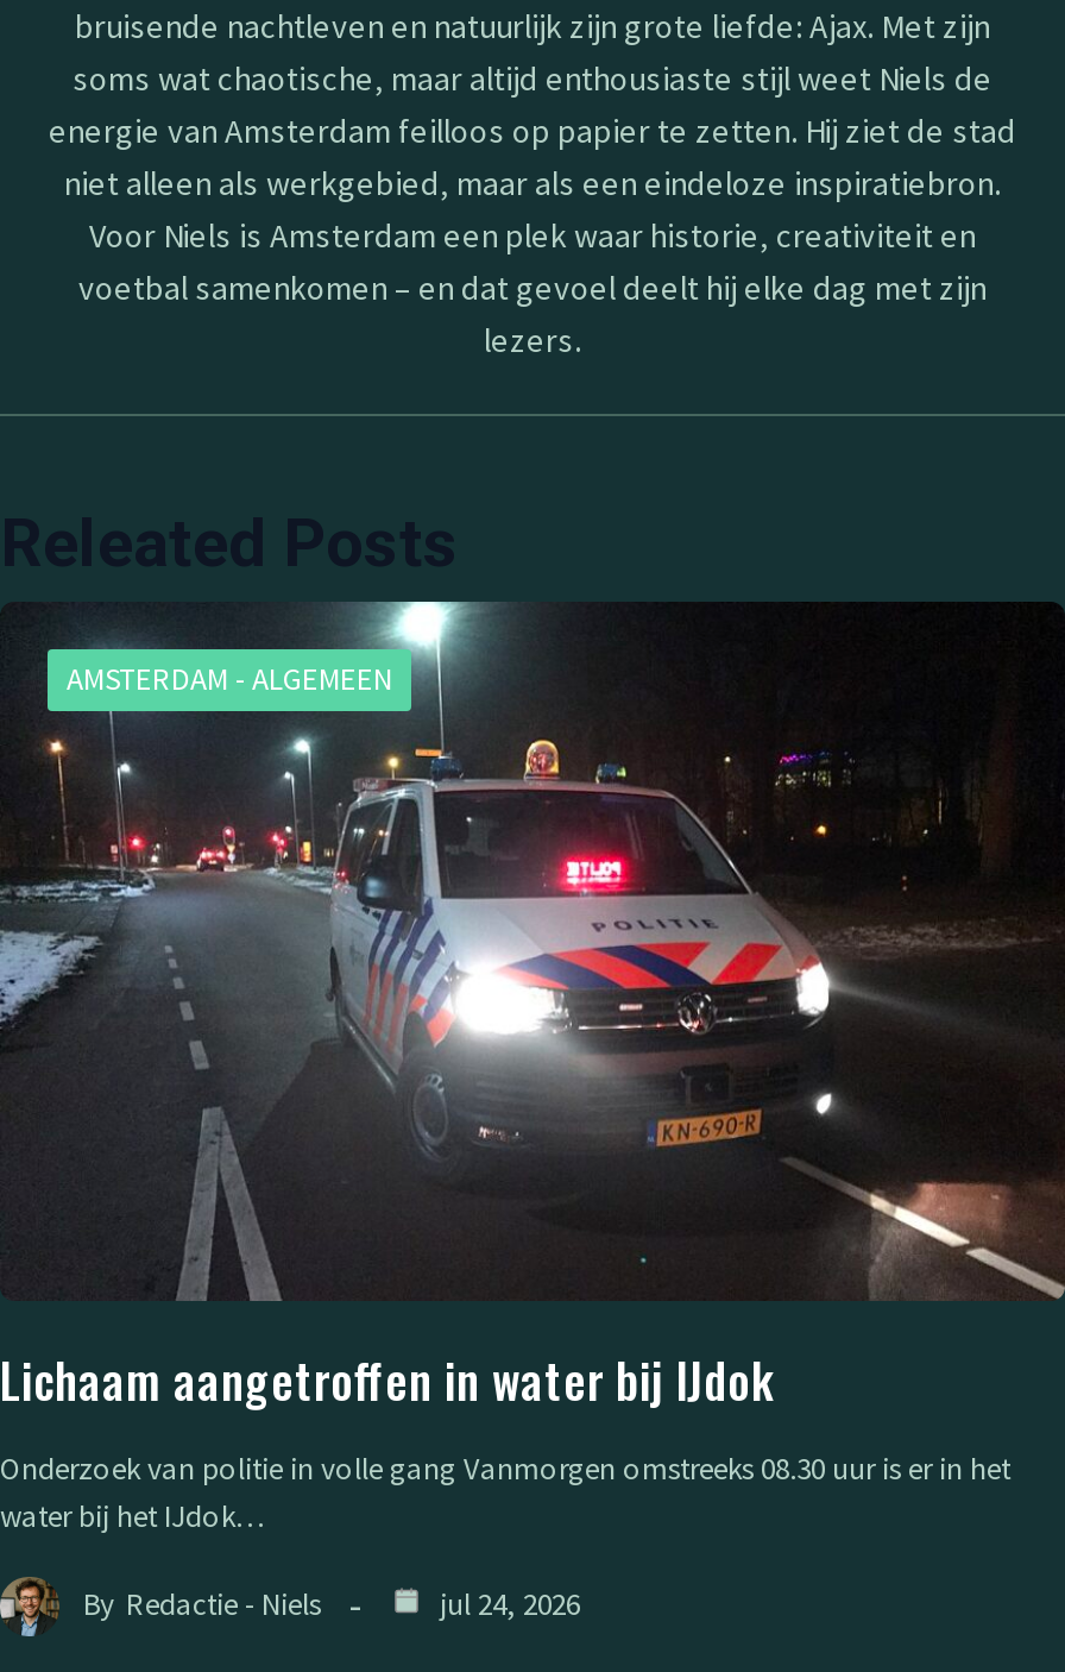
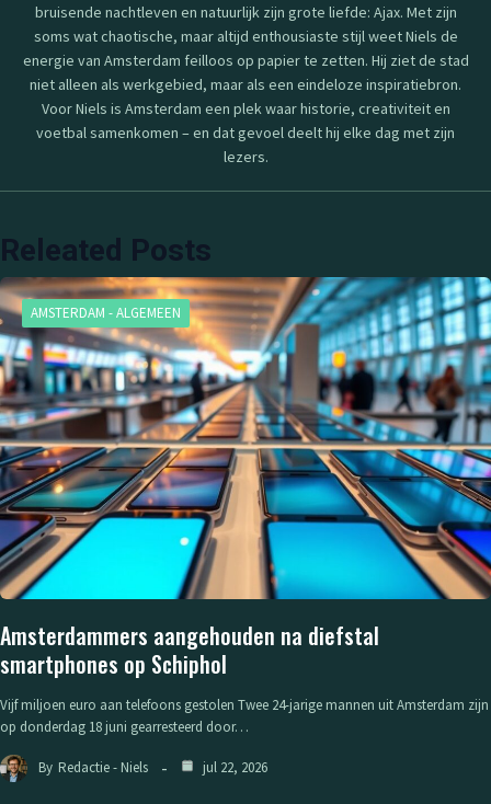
- [image]
- Lichaam aangetroffen in water bij IJdok
+ [image]
+ Amsterdammers aangehouden na diefstal
+ smartphones op Schiphol

- Onderzoek van politie in volle gang Vanmorgen omstreeks 08.30 uur is er in het
- water bij het IJdok…
+ Vijf miljoen euro aan telefoons gestolen Twee 24-jarige mannen uit Amsterdam zijn
+ op donderdag 18 juni gearresteerd door…

- jul 24, 2026
+ jul 22, 2026
